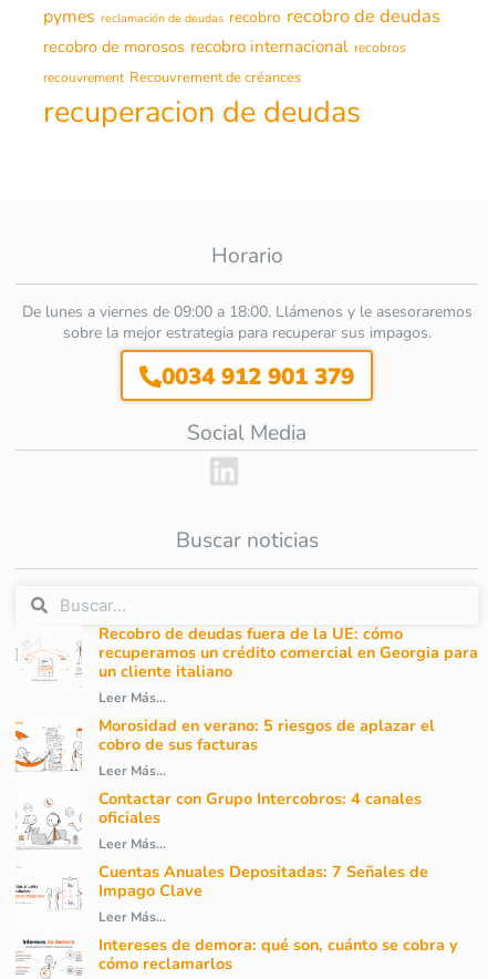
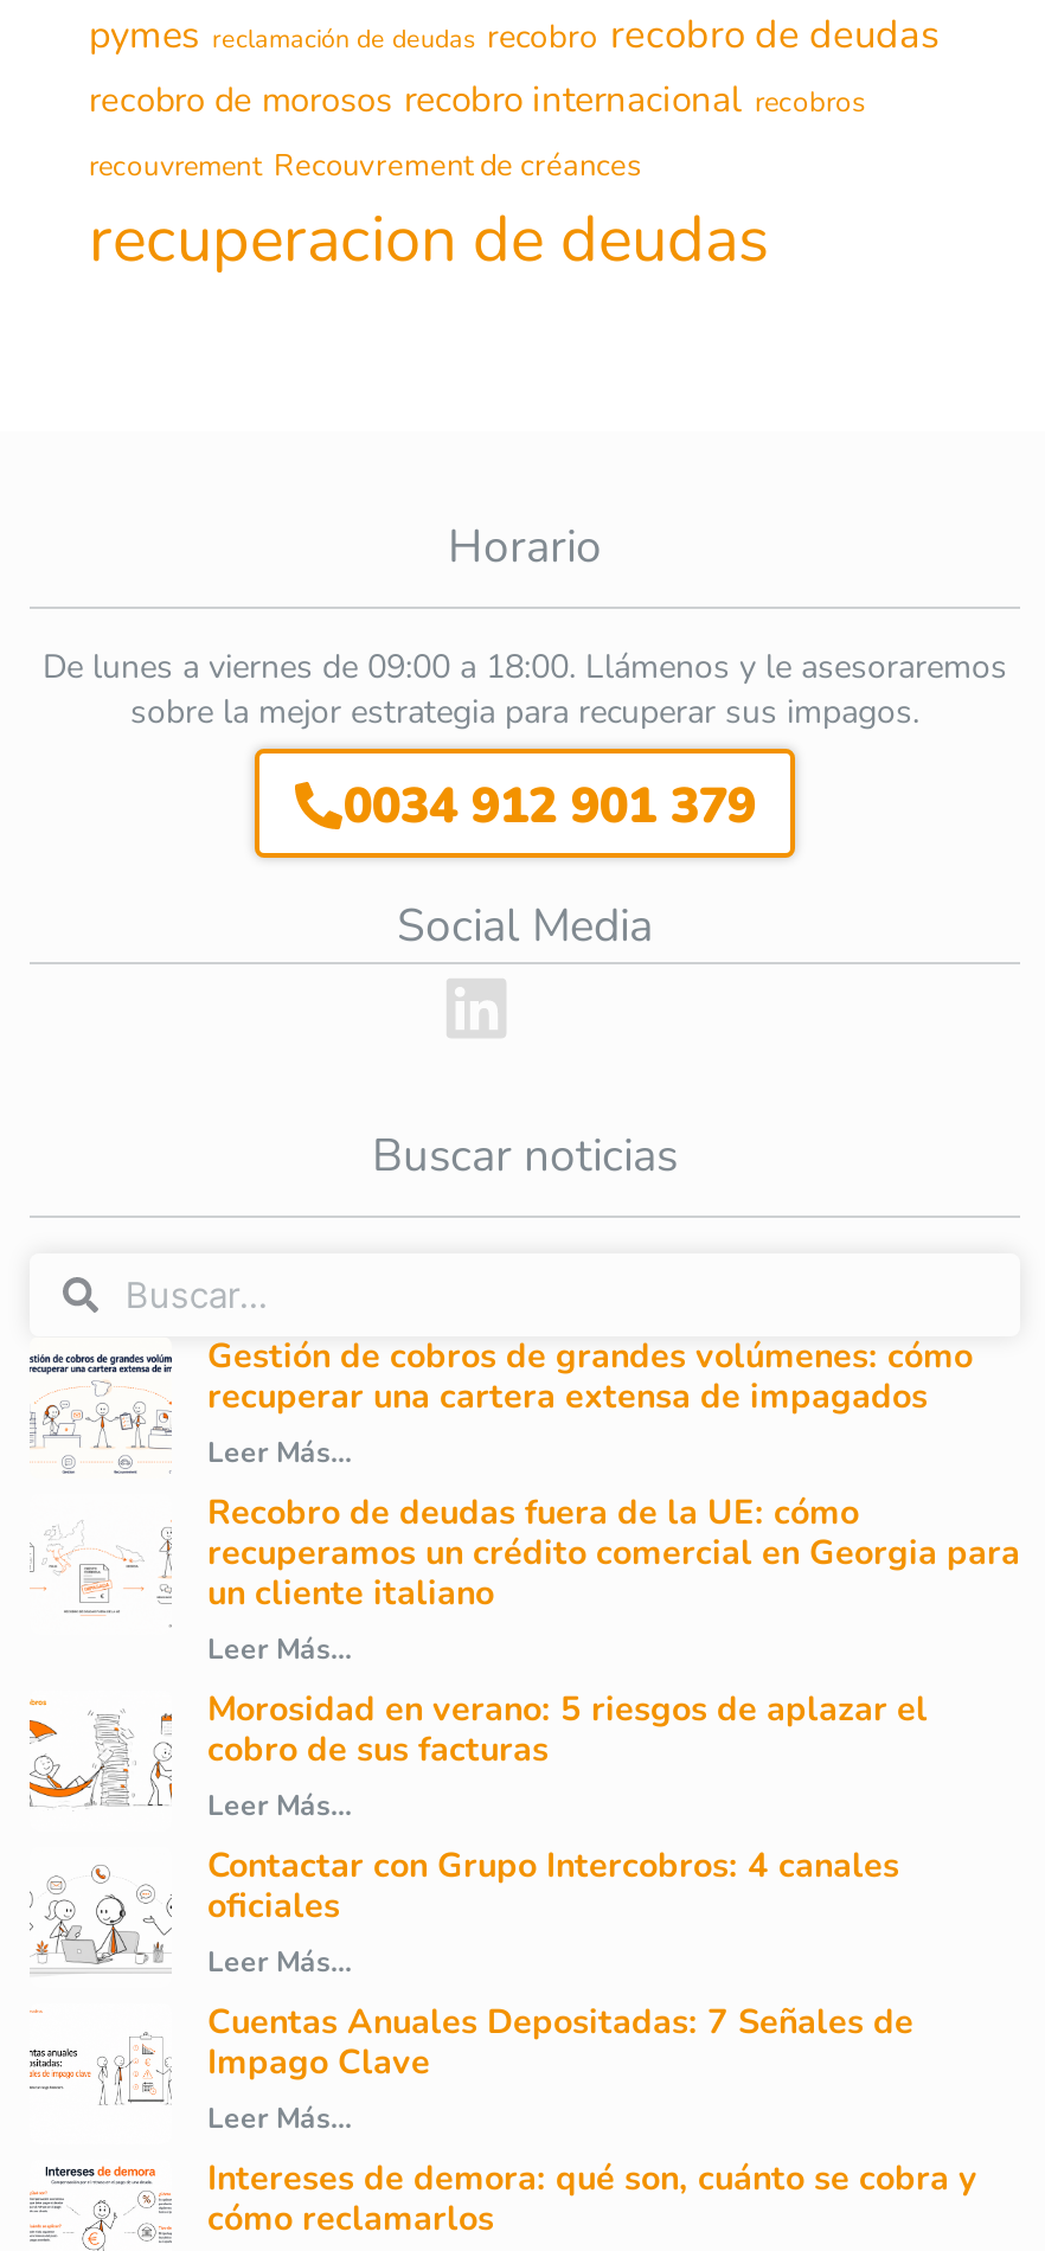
+ [image]
+ Gestión de cobros de grandes volúmenes: cómo
+ recuperar una cartera extensa de impagados
+ Leer Más...
